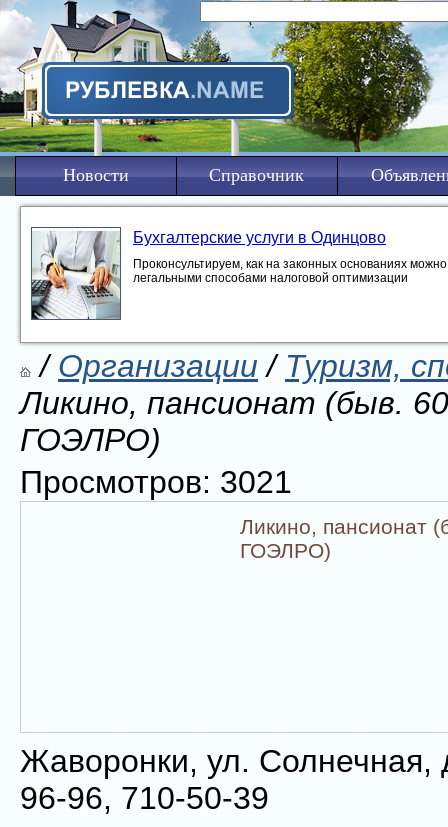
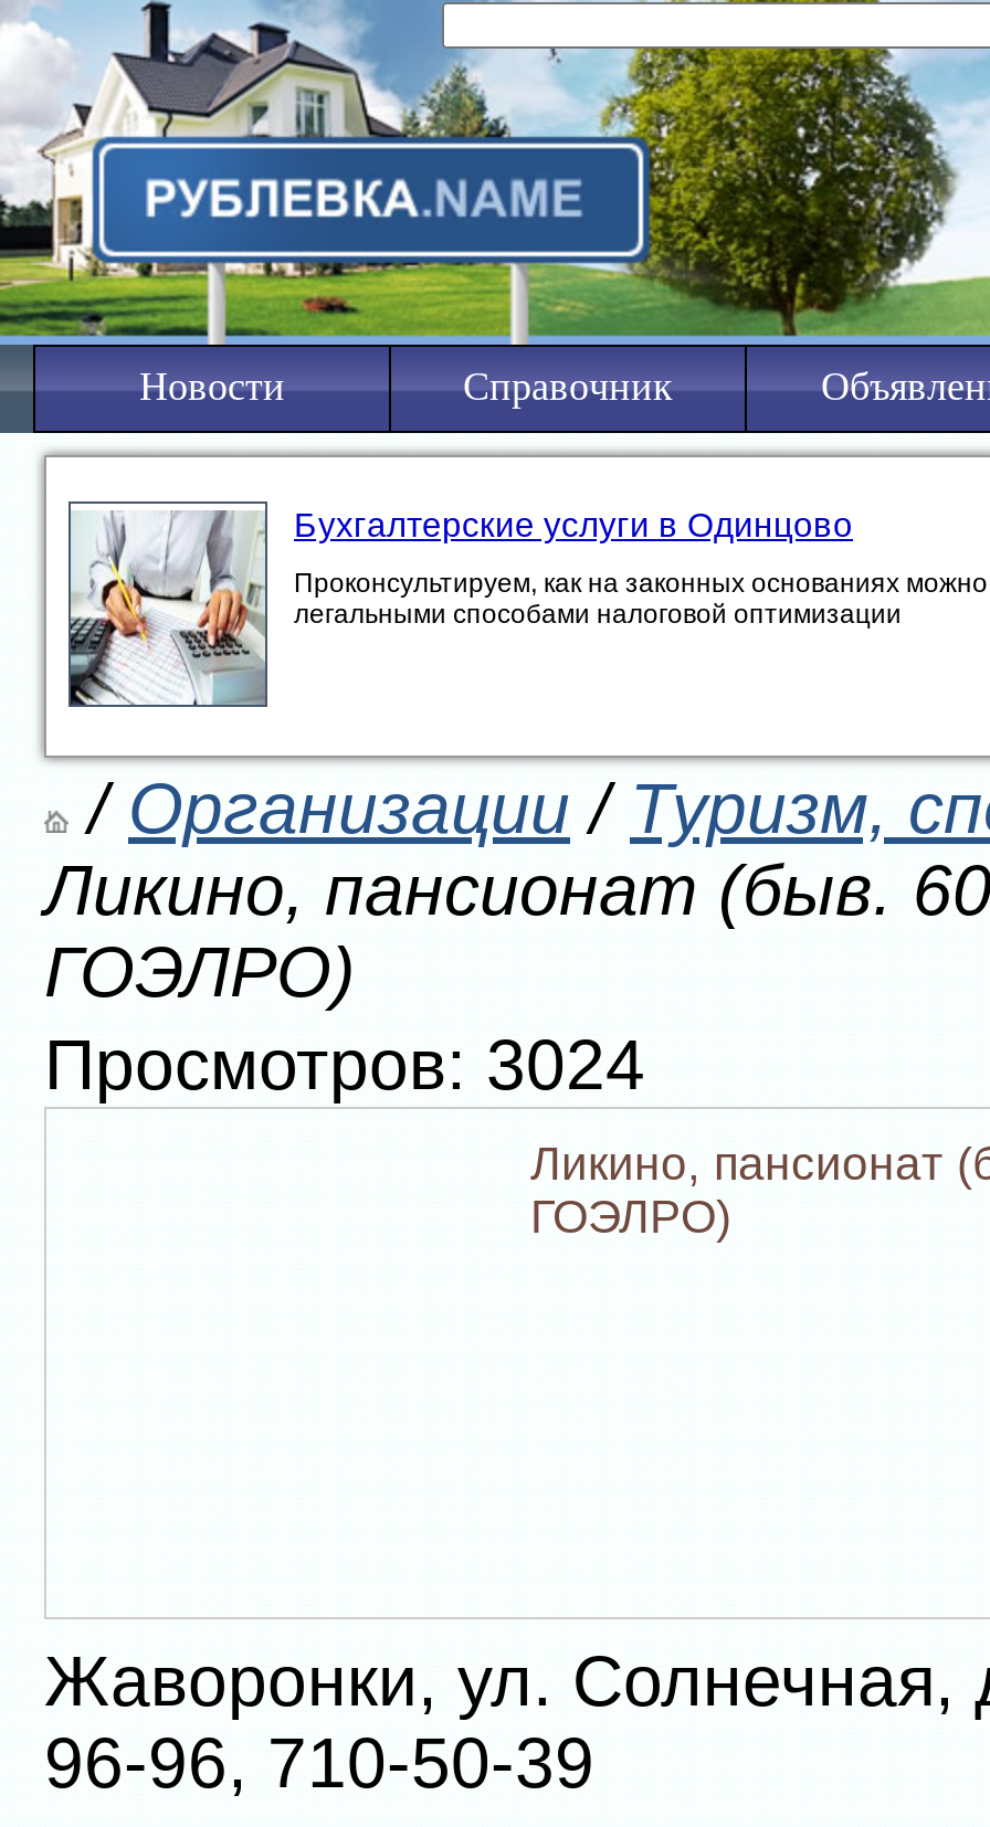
- Просмотров: 3021
+ Просмотров: 3024
